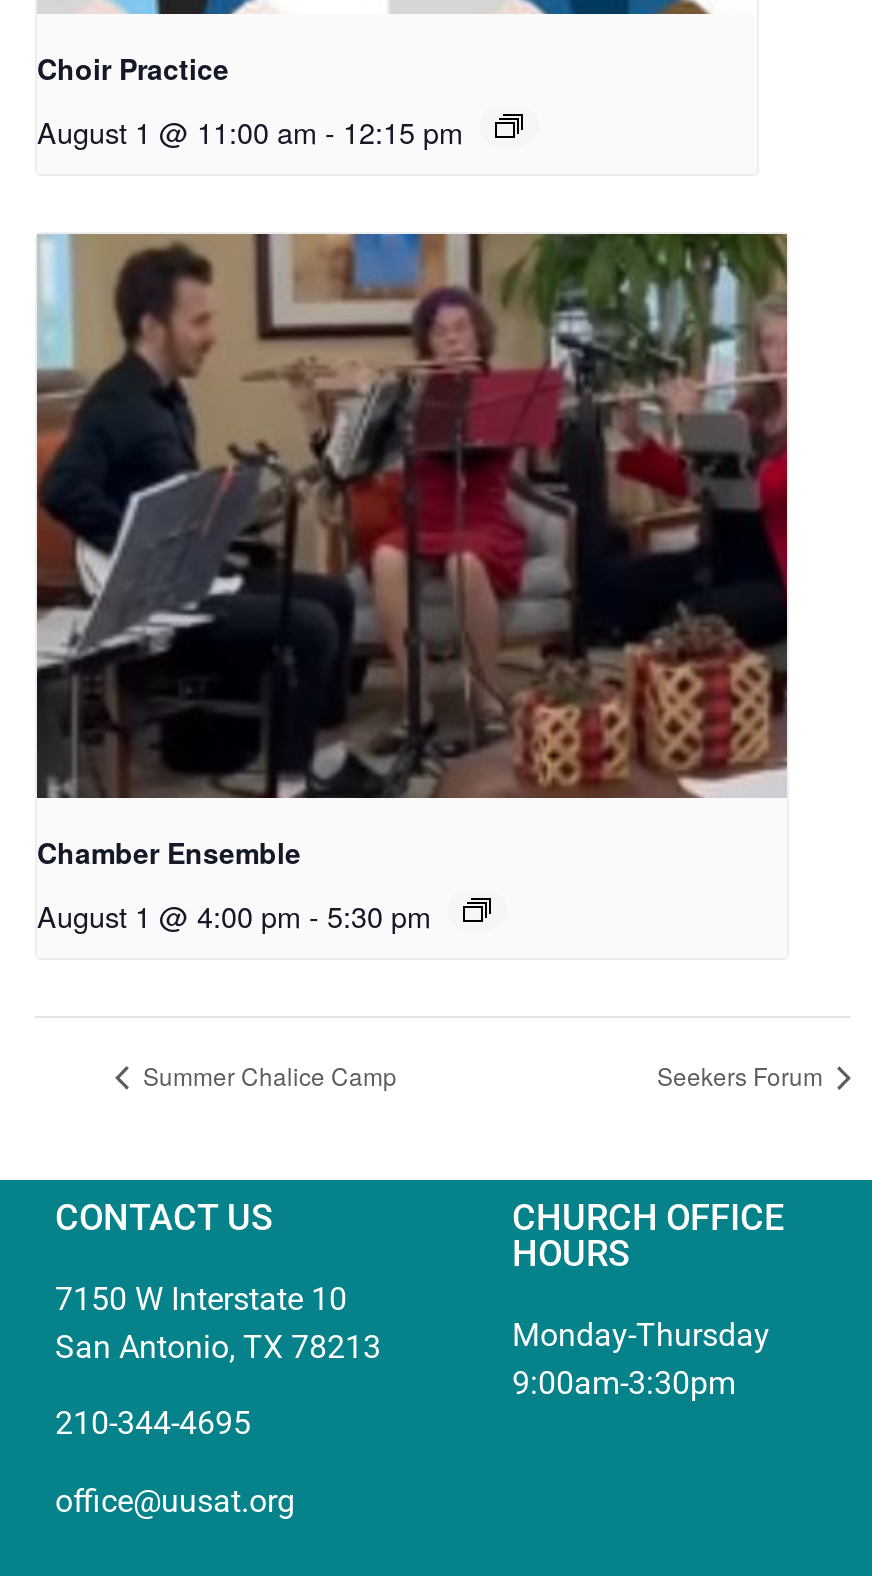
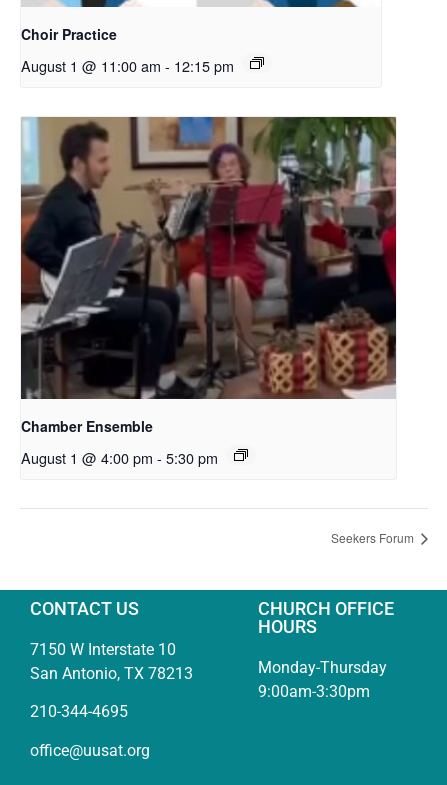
- Summer Chalice Camp
